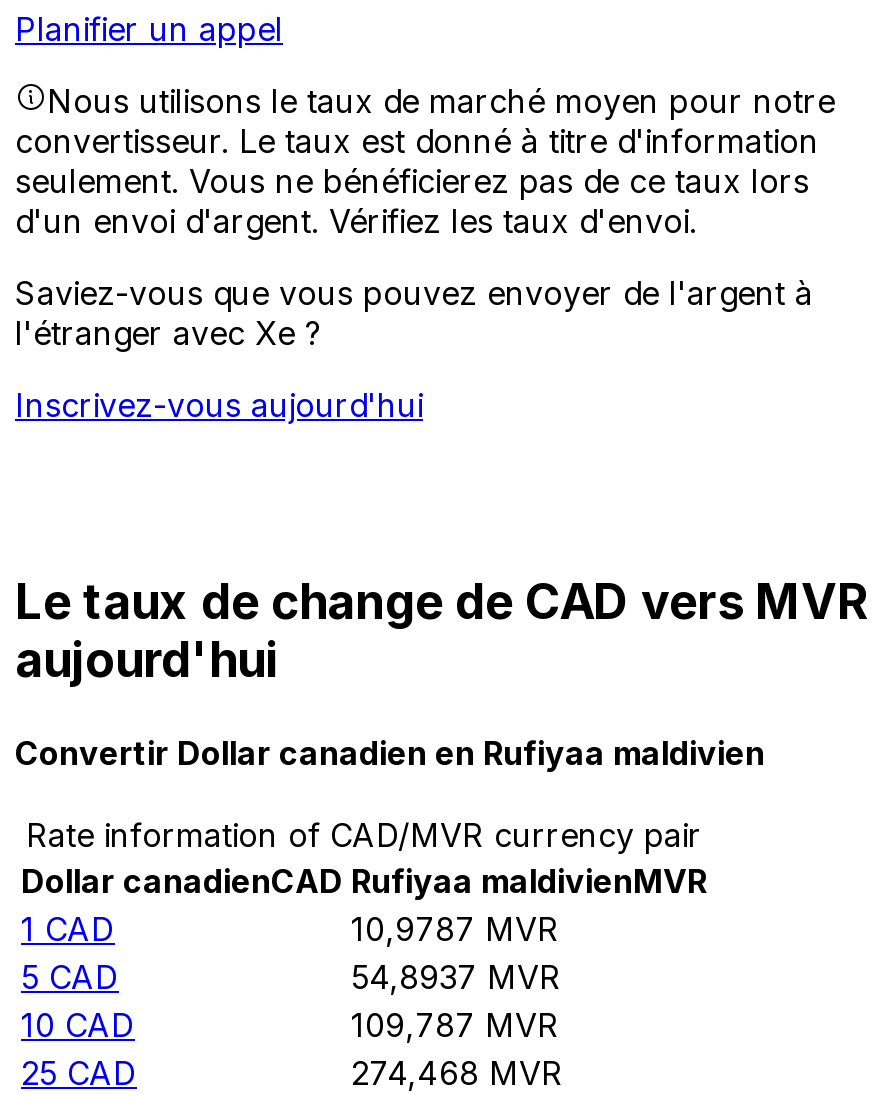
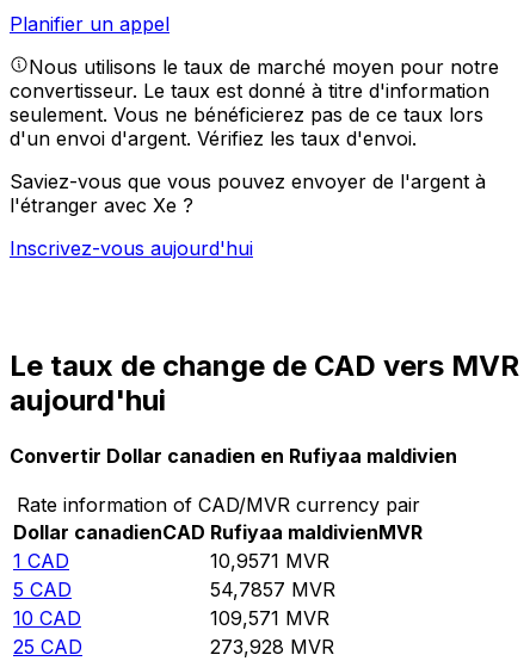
- 10,9787 MVR
+ 10,9571 MVR

- 54,8937 MVR
+ 54,7857 MVR

- 109,787 MVR
+ 109,571 MVR

- 274,468 MVR
+ 273,928 MVR
